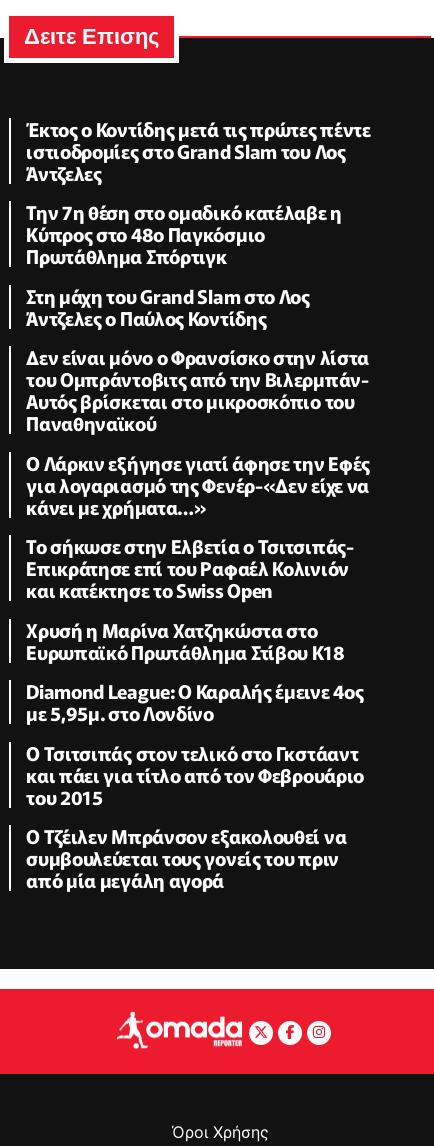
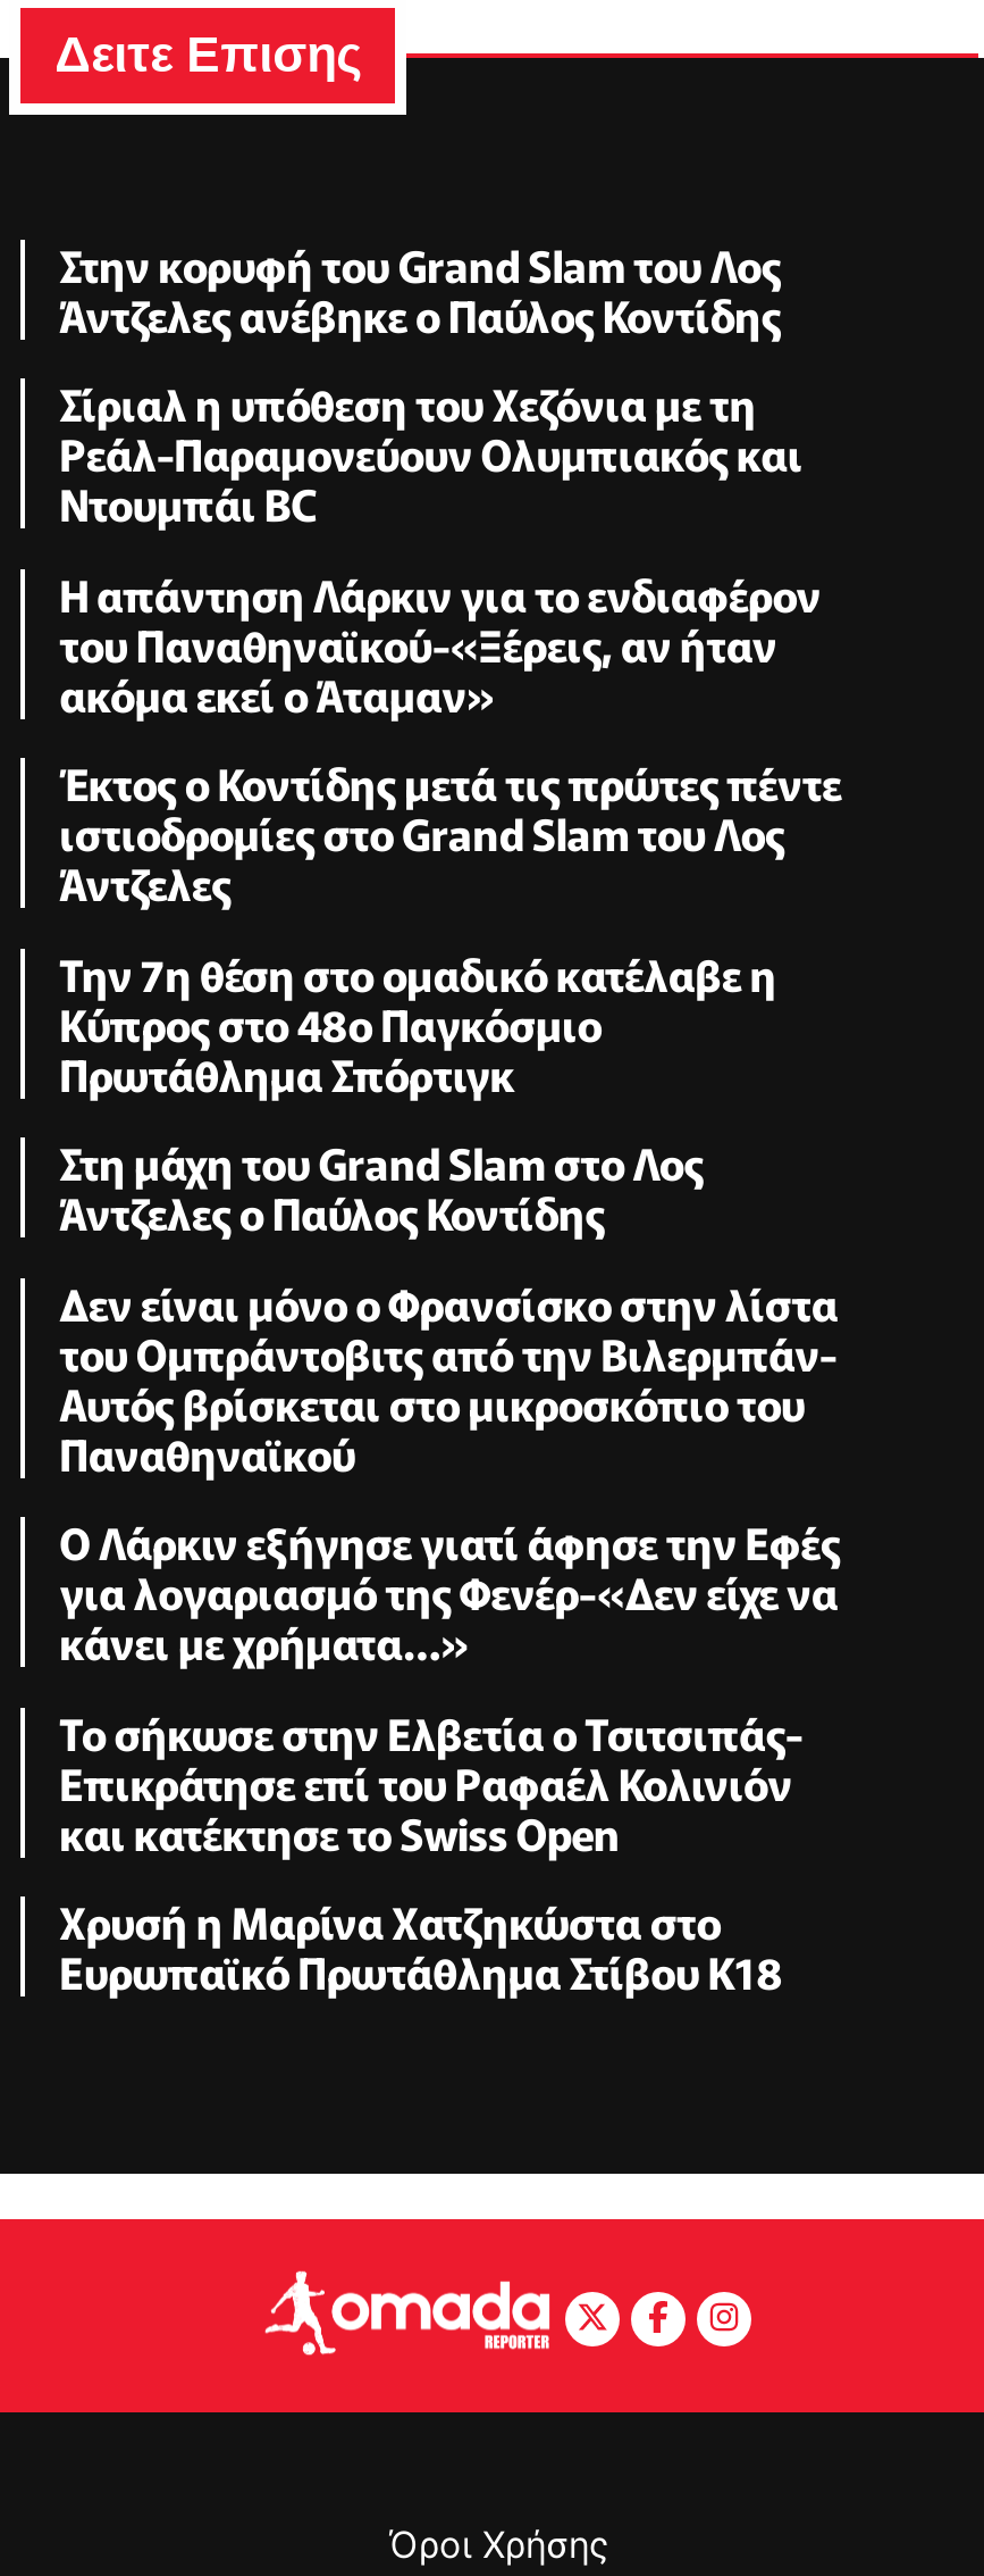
+ Στην κορυφή του Grand Slam του Λος
+ Άντζελες ανέβηκε ο Παύλος Κοντίδης
+ Σίριαλ η υπόθεση του Χεζόνια με τη
+ Ρεάλ-Παραμονεύουν Ολυμπιακός και
+ Ντουμπάι BC
+ H απάντηση Λάρκιν για το ενδιαφέρον
+ του Παναθηναϊκού-«Ξέρεις, αν ήταν
+ ακόμα εκεί ο Άταμαν»

moved down: Έκτος ο Κοντίδης μετά τις πρώτες πέντε | ιστιοδρομίες στο Grand Slam του Λος | Άντζελες | ... | Χρυσή η Μαρίνα Χατζηκώστα στο | Ευρωπαϊκό Πρωτάθλημα Στίβου Κ18

- Diamond League: Ο Καραλής έμεινε 4ος
- με 5,95μ. στο Λονδίνο
- Ο Τσιτσιπάς στον τελικό στο Γκστάαντ
- και πάει για τίτλο από τον Φεβρουάριο
- του 2015
- Ο Τζέιλεν Μπράνσον εξακολουθεί να
- συμβουλεύεται τους γονείς του πριν
- από μία μεγάλη αγορά
